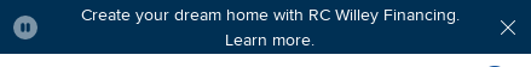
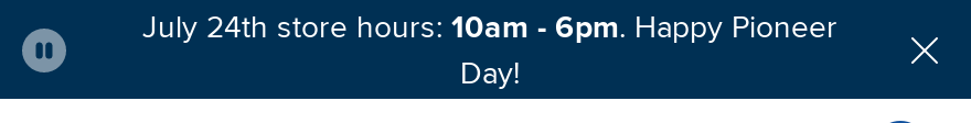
- Create your dream home with RC Willey Financing.
- Learn more.
+ July 24th store hours: 10am - 6pm. Happy Pioneer
+ Day!
